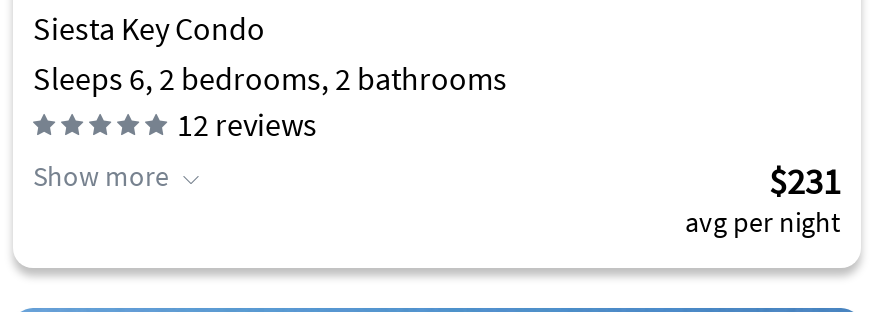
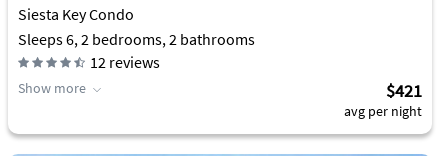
- $231
+ $421
